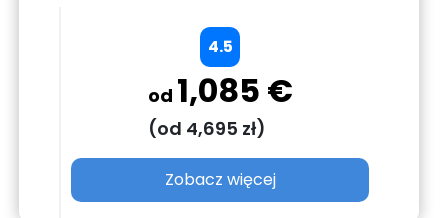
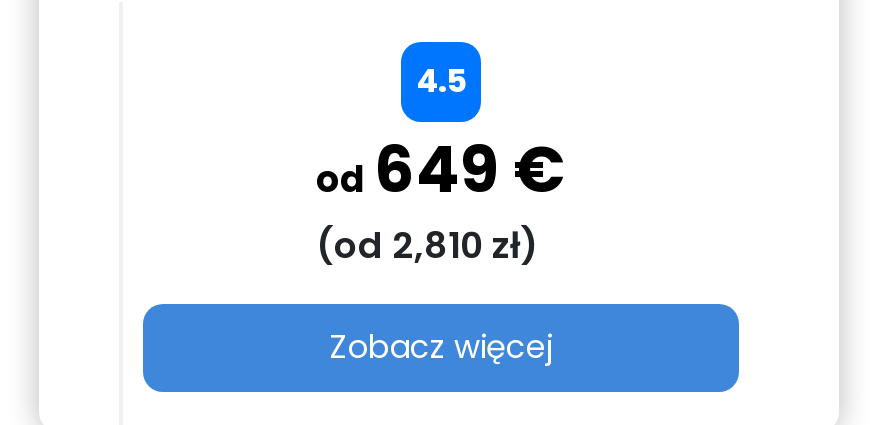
- od 1,085 €
+ od 649 €

- (od 4,695 zł)
+ (od 2,810 zł)
